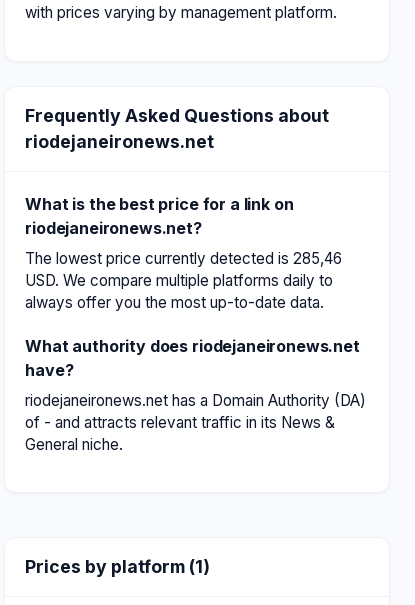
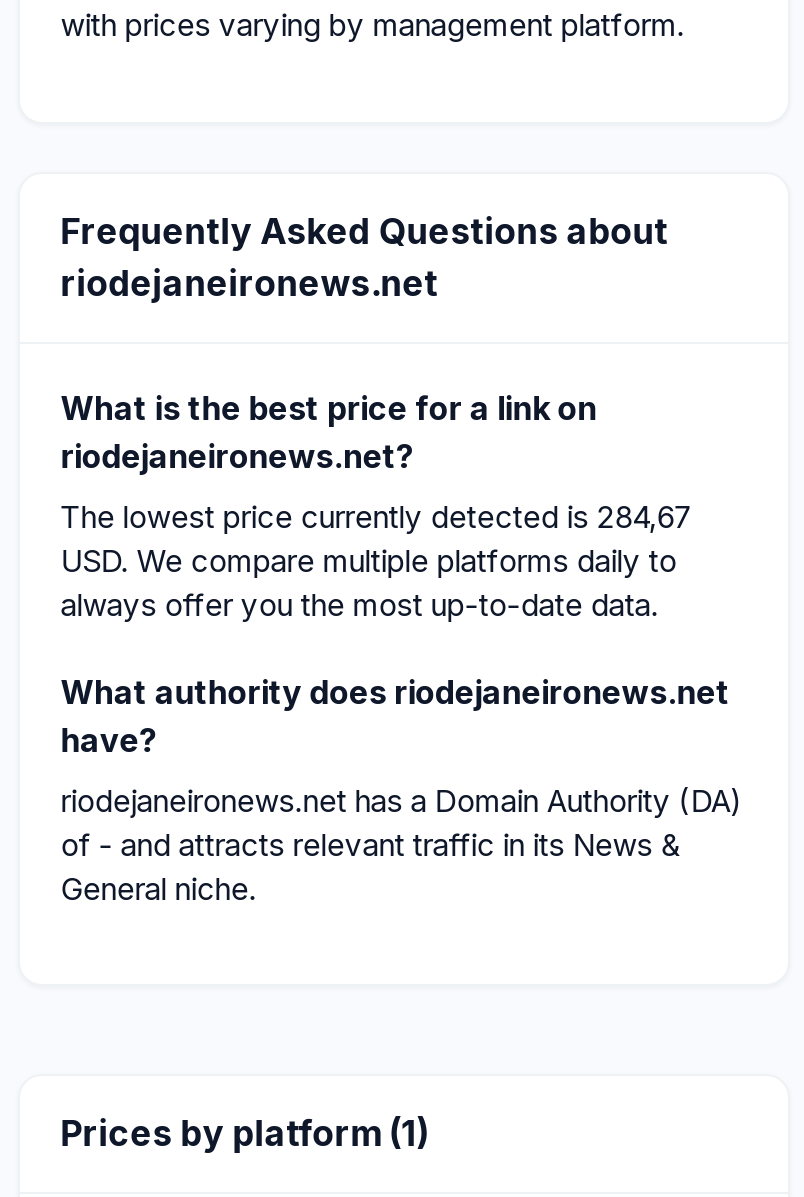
- The lowest price currently detected is 285,46
+ The lowest price currently detected is 284,67
